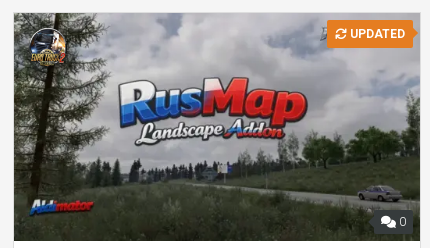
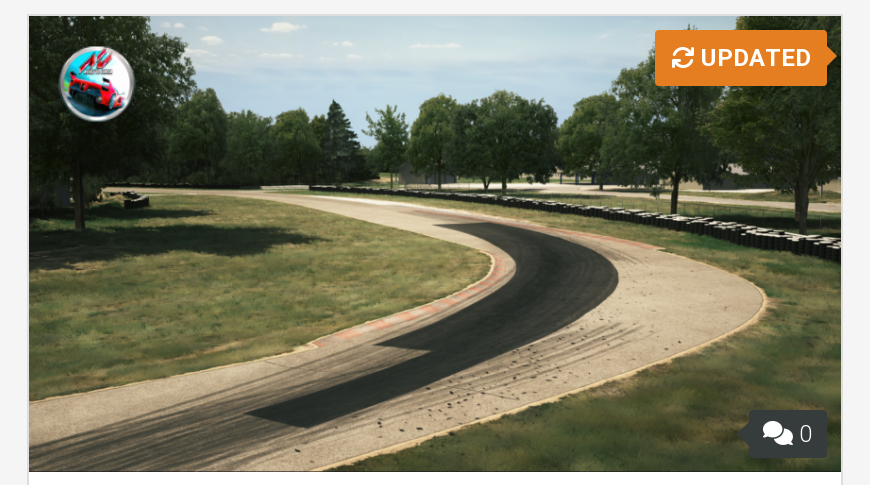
- [image]
+ [image]
